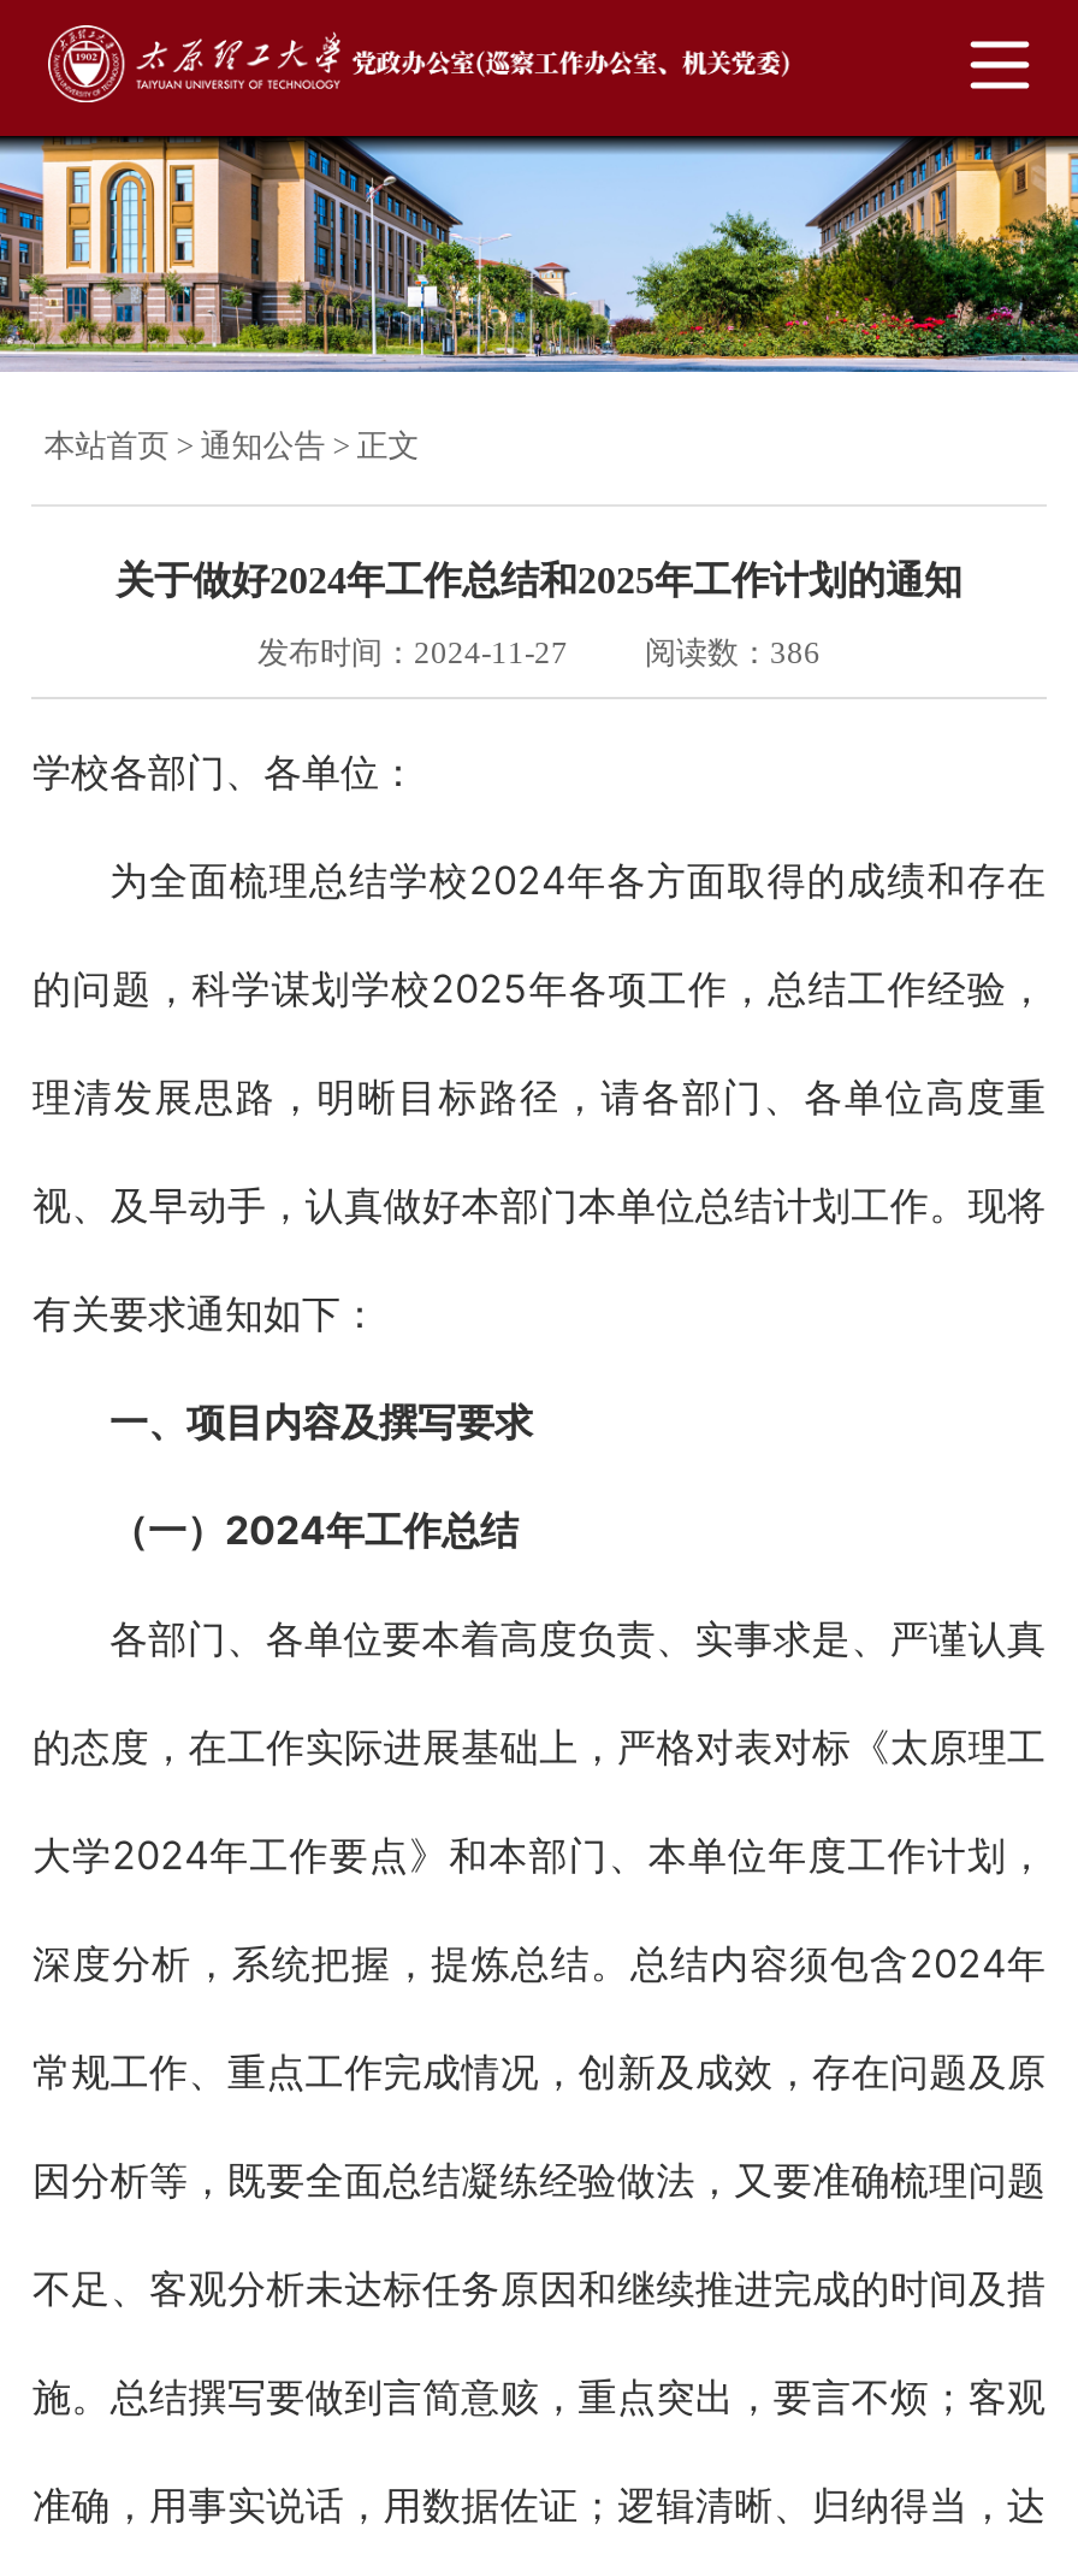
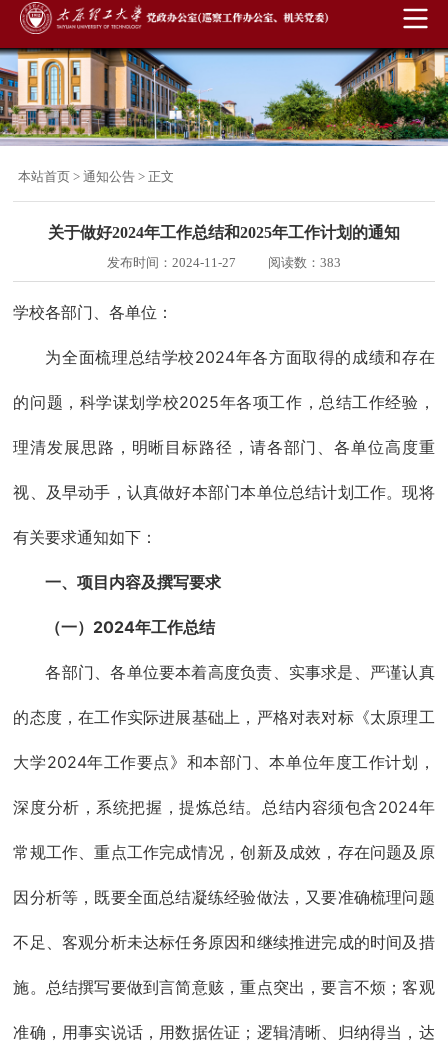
- 阅读数：386
+ 阅读数：383
